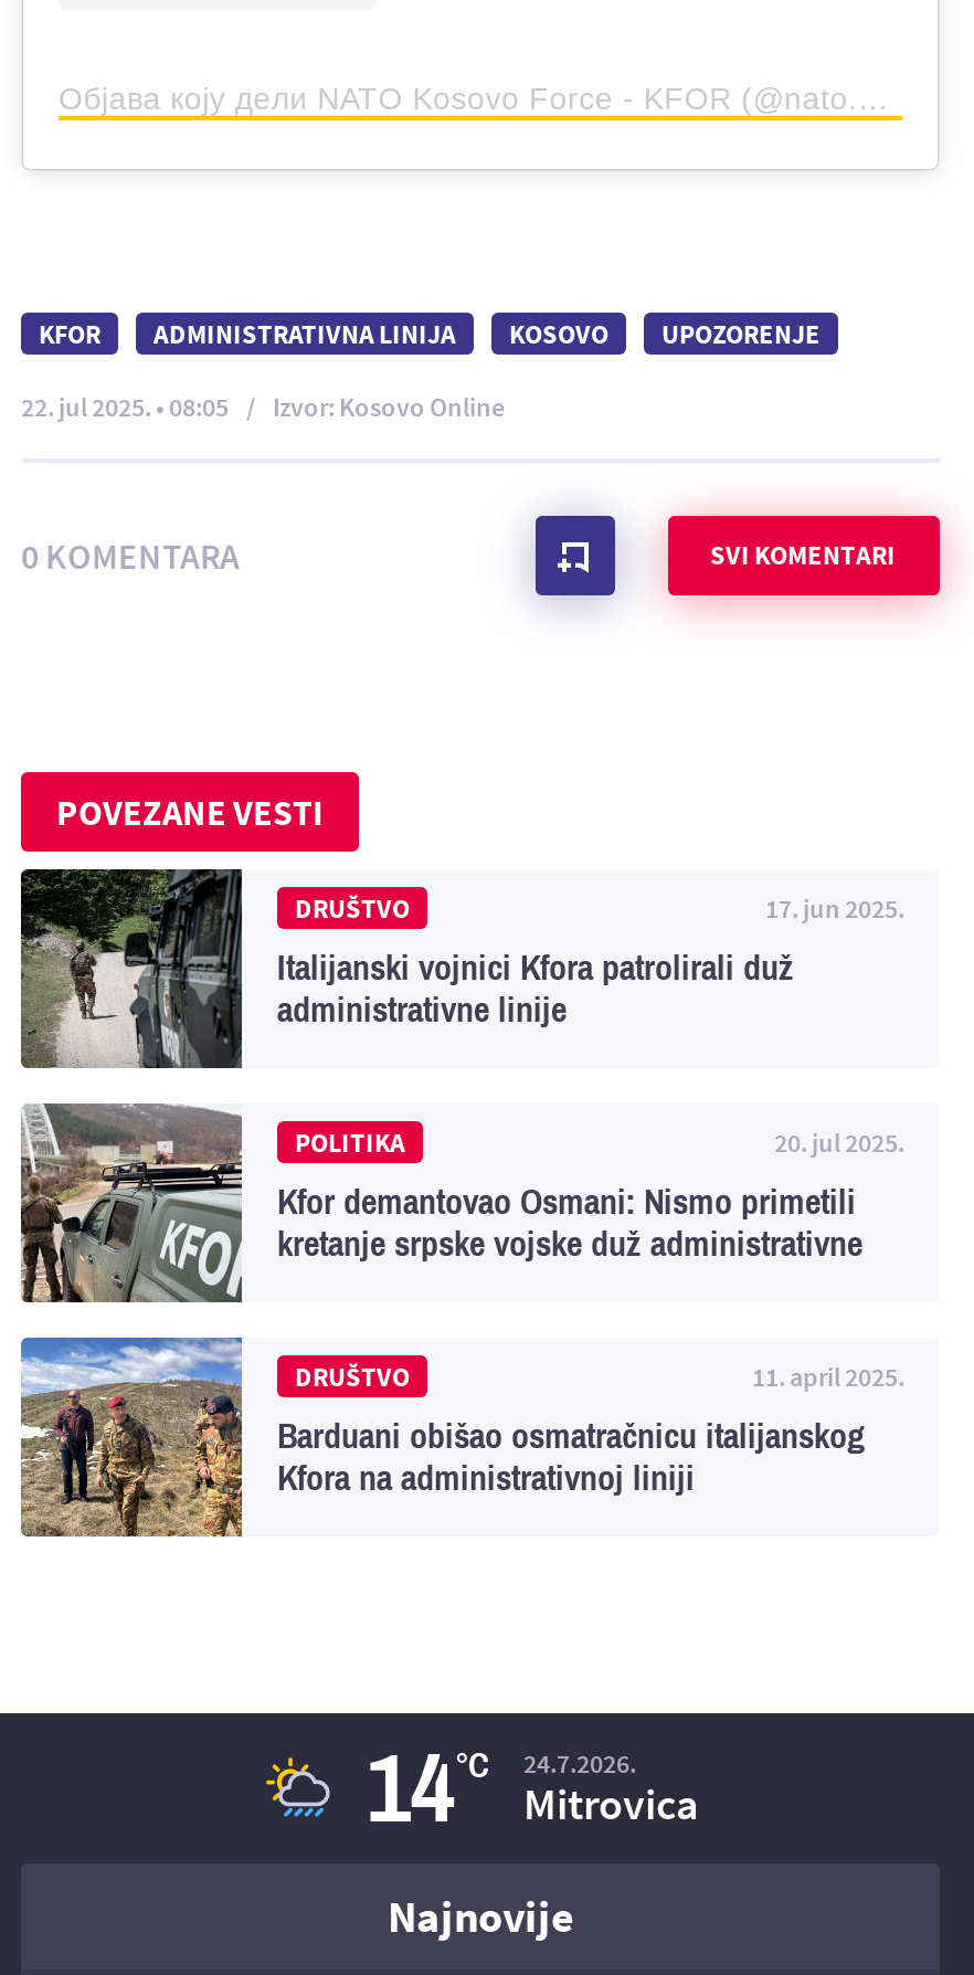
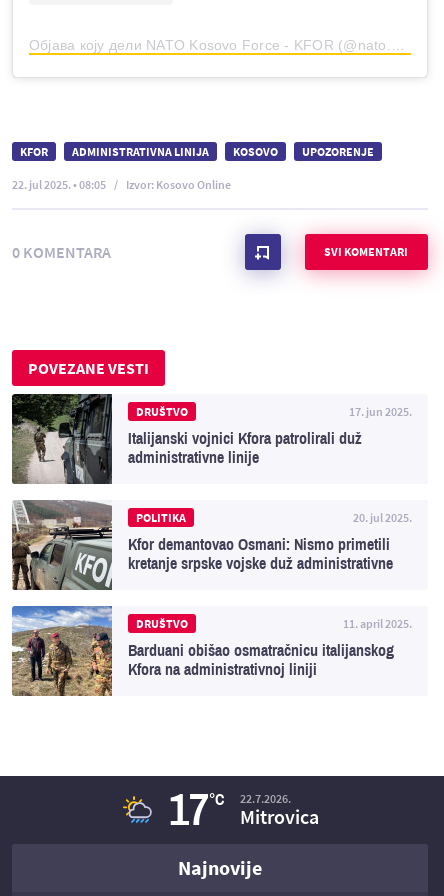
- 14°C
+ 17°C

- 24.7.2026.
+ 22.7.2026.
